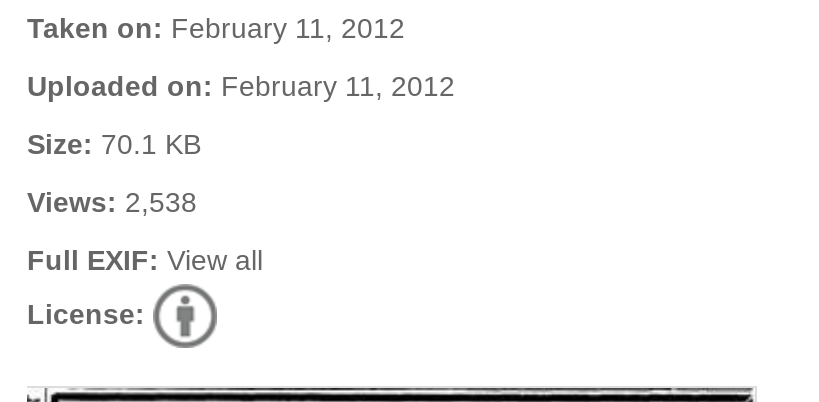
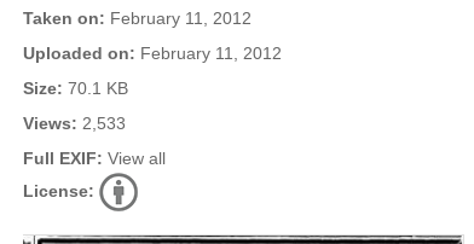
- Views: 2,538
+ Views: 2,533
